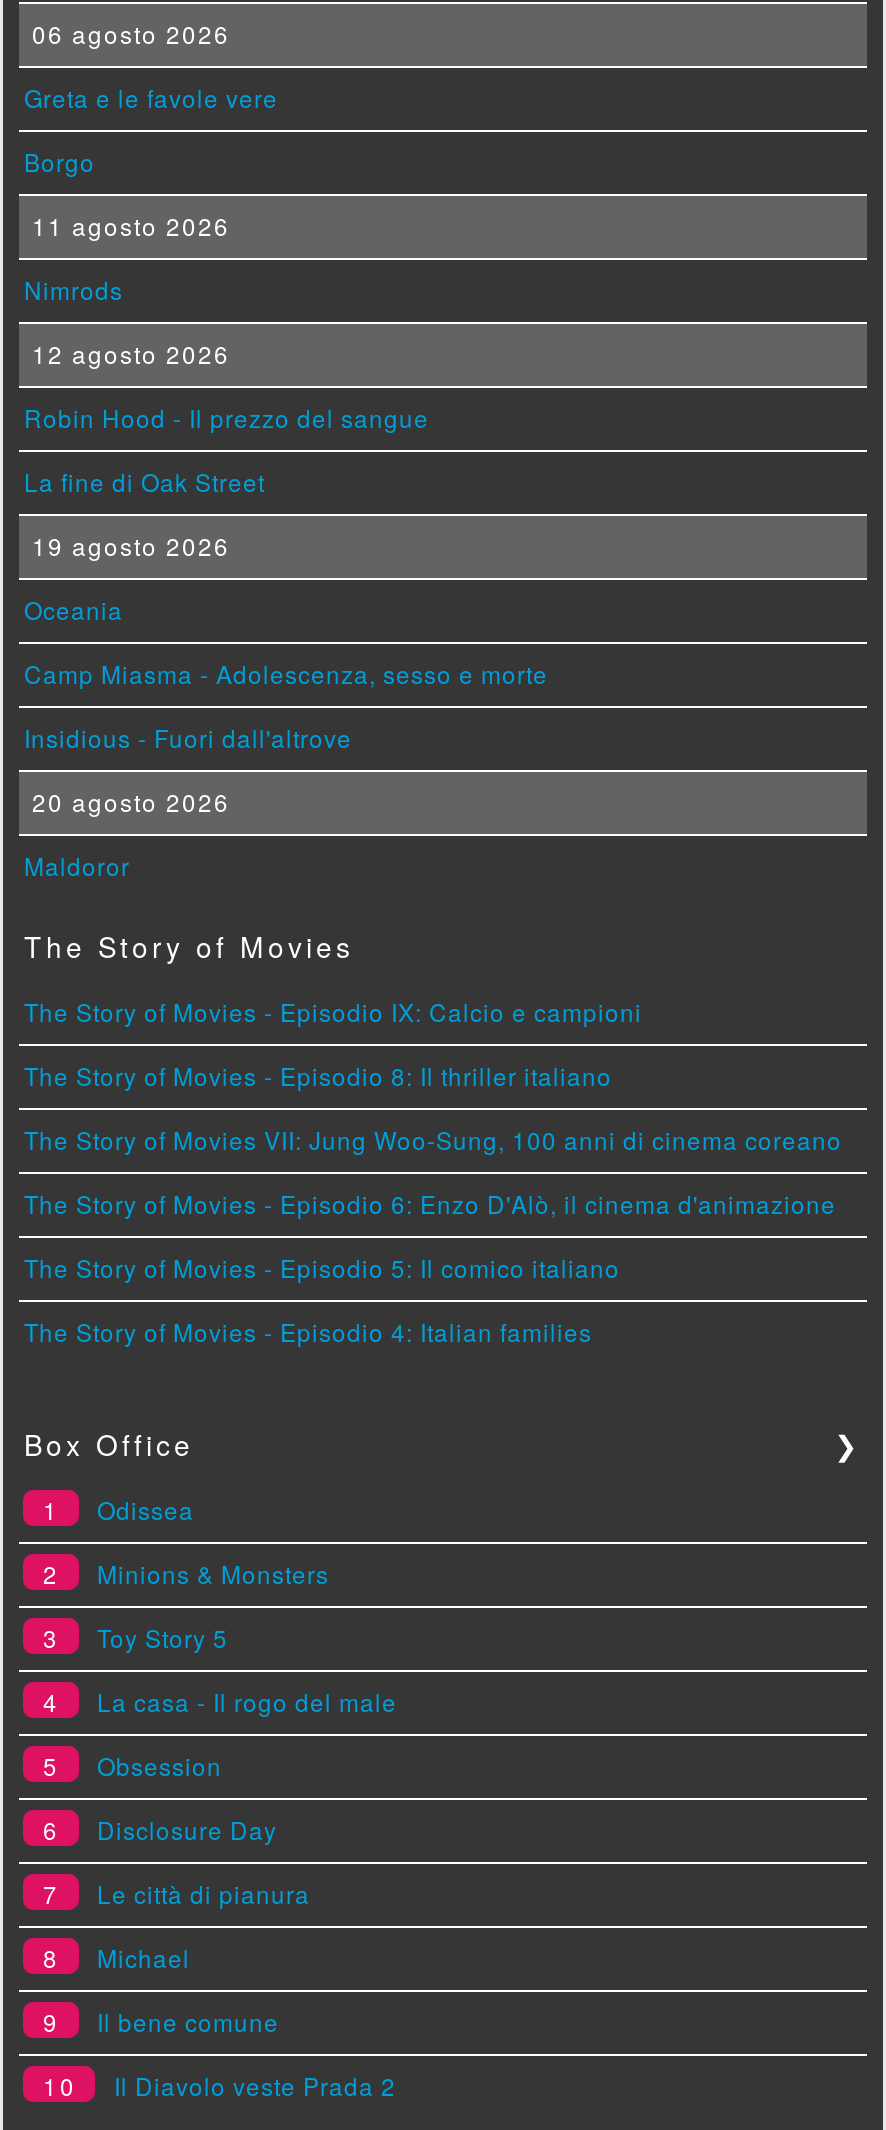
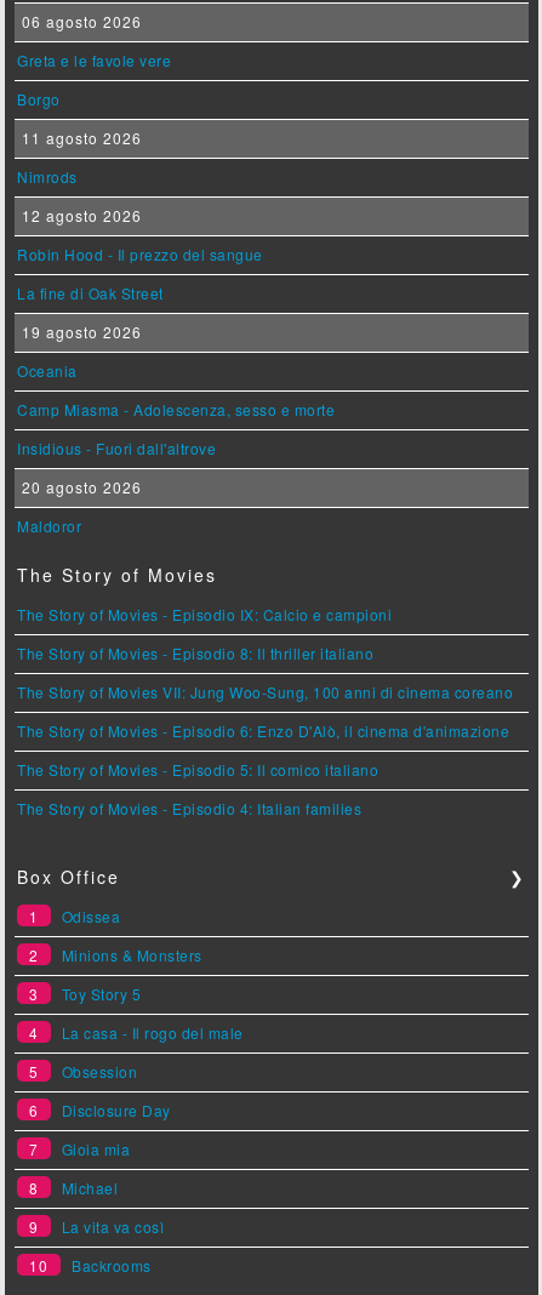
- Le città di pianura
+ Gioia mia

- Il bene comune
+ La vita va così

- Il Diavolo veste Prada 2
+ Backrooms
